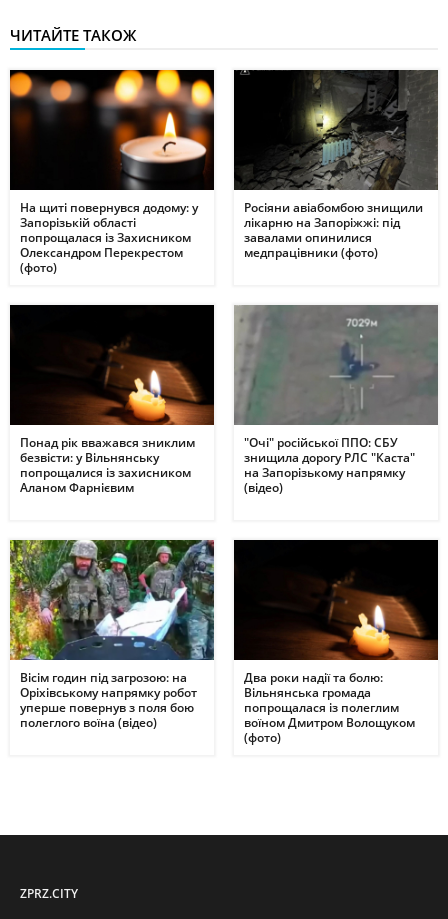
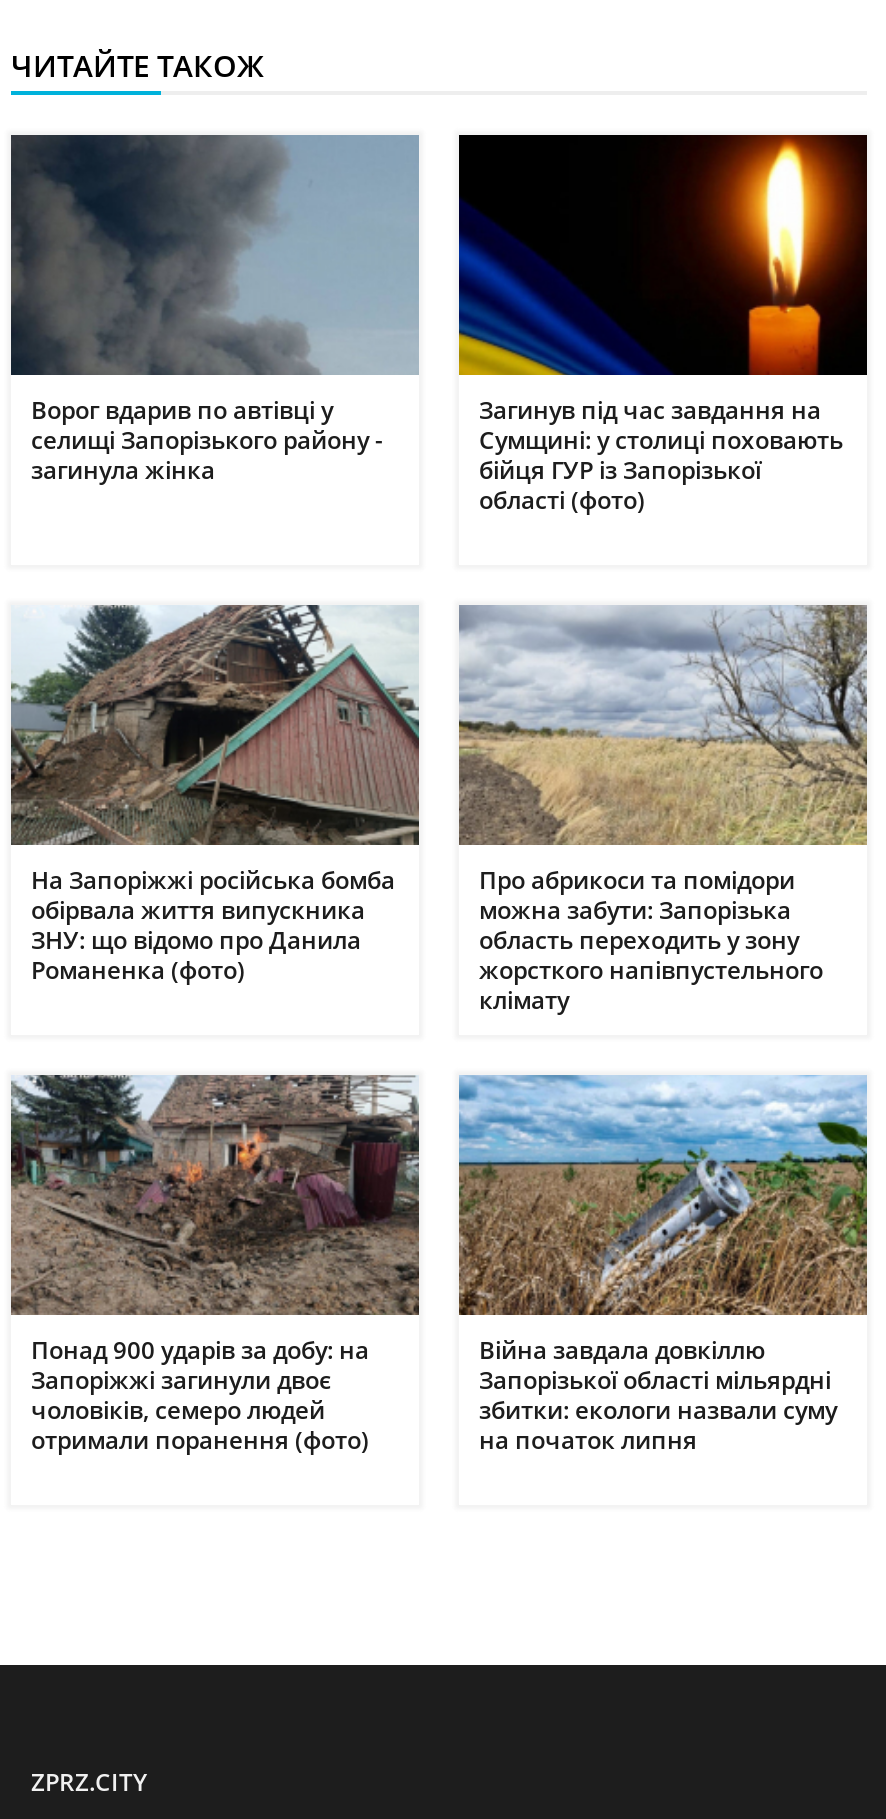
- [image]
- На щиті повернувся додому: у
- Запорізькій області
- попрощалася із Захисником
- Олександром Перекрестом
- (фото)
+ [image]
+ Ворог вдарив по автівці у
+ селищі Запорізького району -
+ загинула жінка

- [image]
- Росіяни авіабомбою знищили
- лікарню на Запоріжжі: під
- завалами опинилися
- медпрацівники (фото)
+ [image]
+ Загинув під час завдання на
+ Сумщині: у столиці поховають
+ бійця ГУР із Запорізької
+ області (фото)

- [image]
- Понад рік вважався зниклим
- безвісти: у Вільнянську
- попрощалися із захисником
- Аланом Фарнієвим
+ [image]
+ На Запоріжжі російська бомба
+ обірвала життя випускника
+ ЗНУ: що відомо про Данила
+ Романенка (фото)

- [image]
- "Очі" російської ППО: СБУ
- знищила дорогу РЛС "Каста"
- на Запорізькому напрямку
- (відео)
+ [image]
+ Про абрикоси та помідори
+ можна забути: Запорізька
+ область переходить у зону
+ жорсткого напівпустельного
+ клімату

- [image]
- Вісім годин під загрозою: на
- Оріхівському напрямку робот
- уперше повернув з поля бою
- полеглого воїна (відео)
+ [image]
+ Понад 900 ударів за добу: на
+ Запоріжжі загинули двоє
+ чоловіків, семеро людей
+ отримали поранення (фото)

- [image]
- Два роки надії та болю:
- Вільнянська громада
- попрощалася із полеглим
- воїном Дмитром Волощуком
- (фото)
+ [image]
+ Війна завдала довкіллю
+ Запорізької області мільярдні
+ збитки: екологи назвали суму
+ на початок липня
